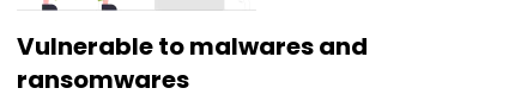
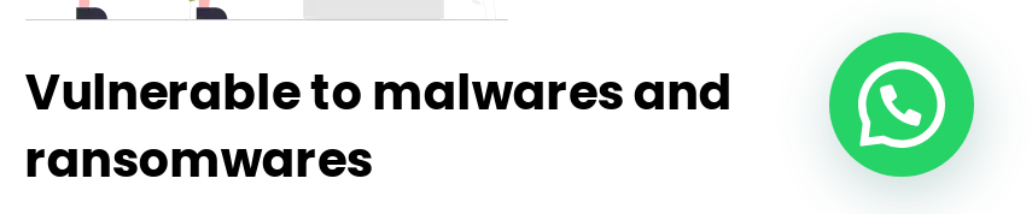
+ [image]
